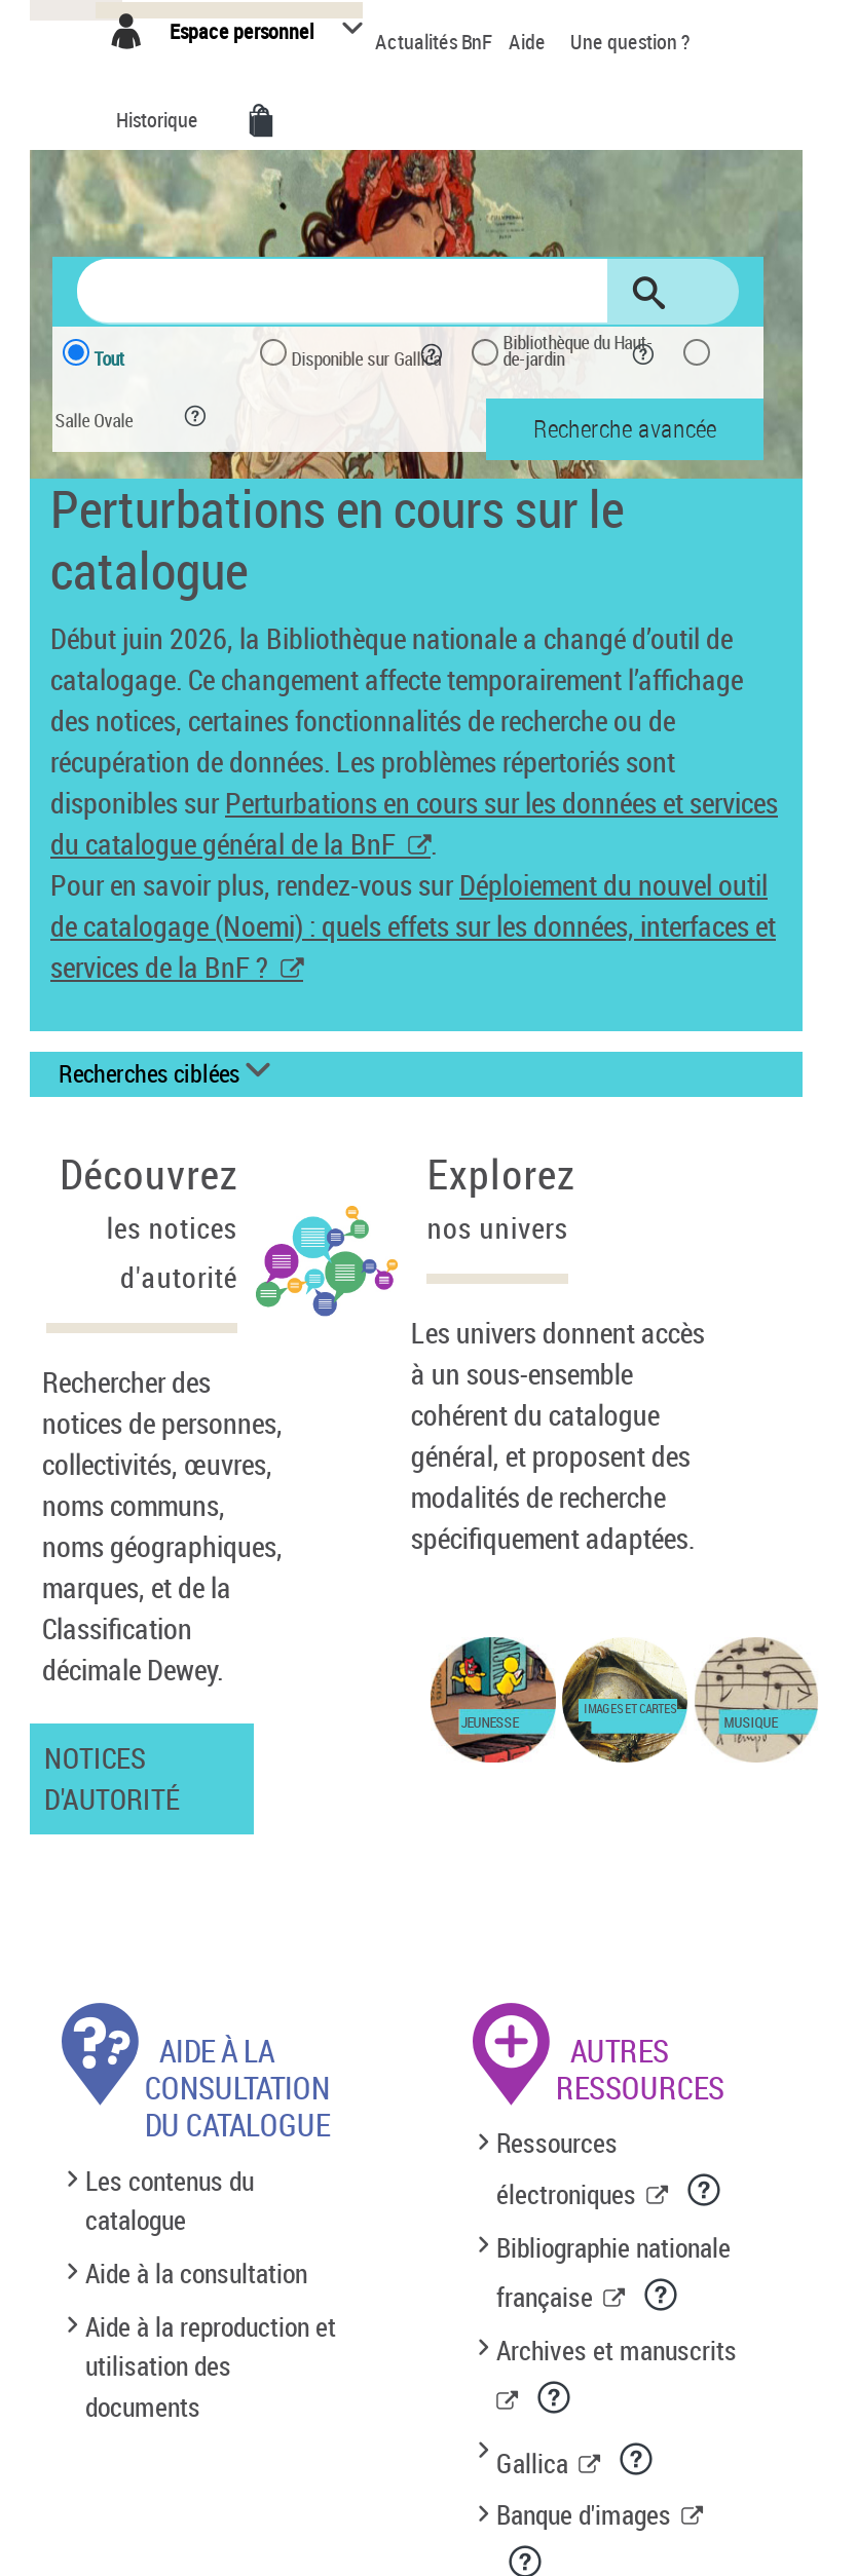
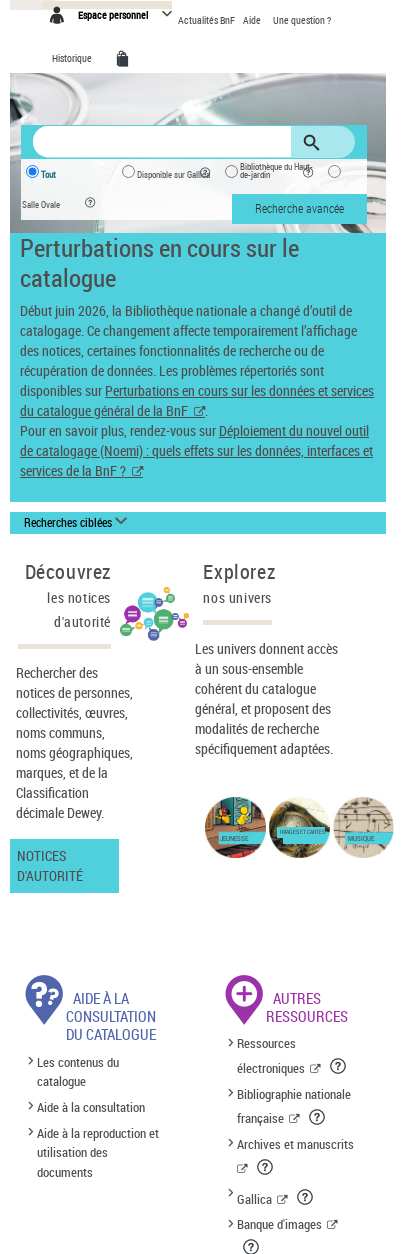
- [image]
+ [image]
